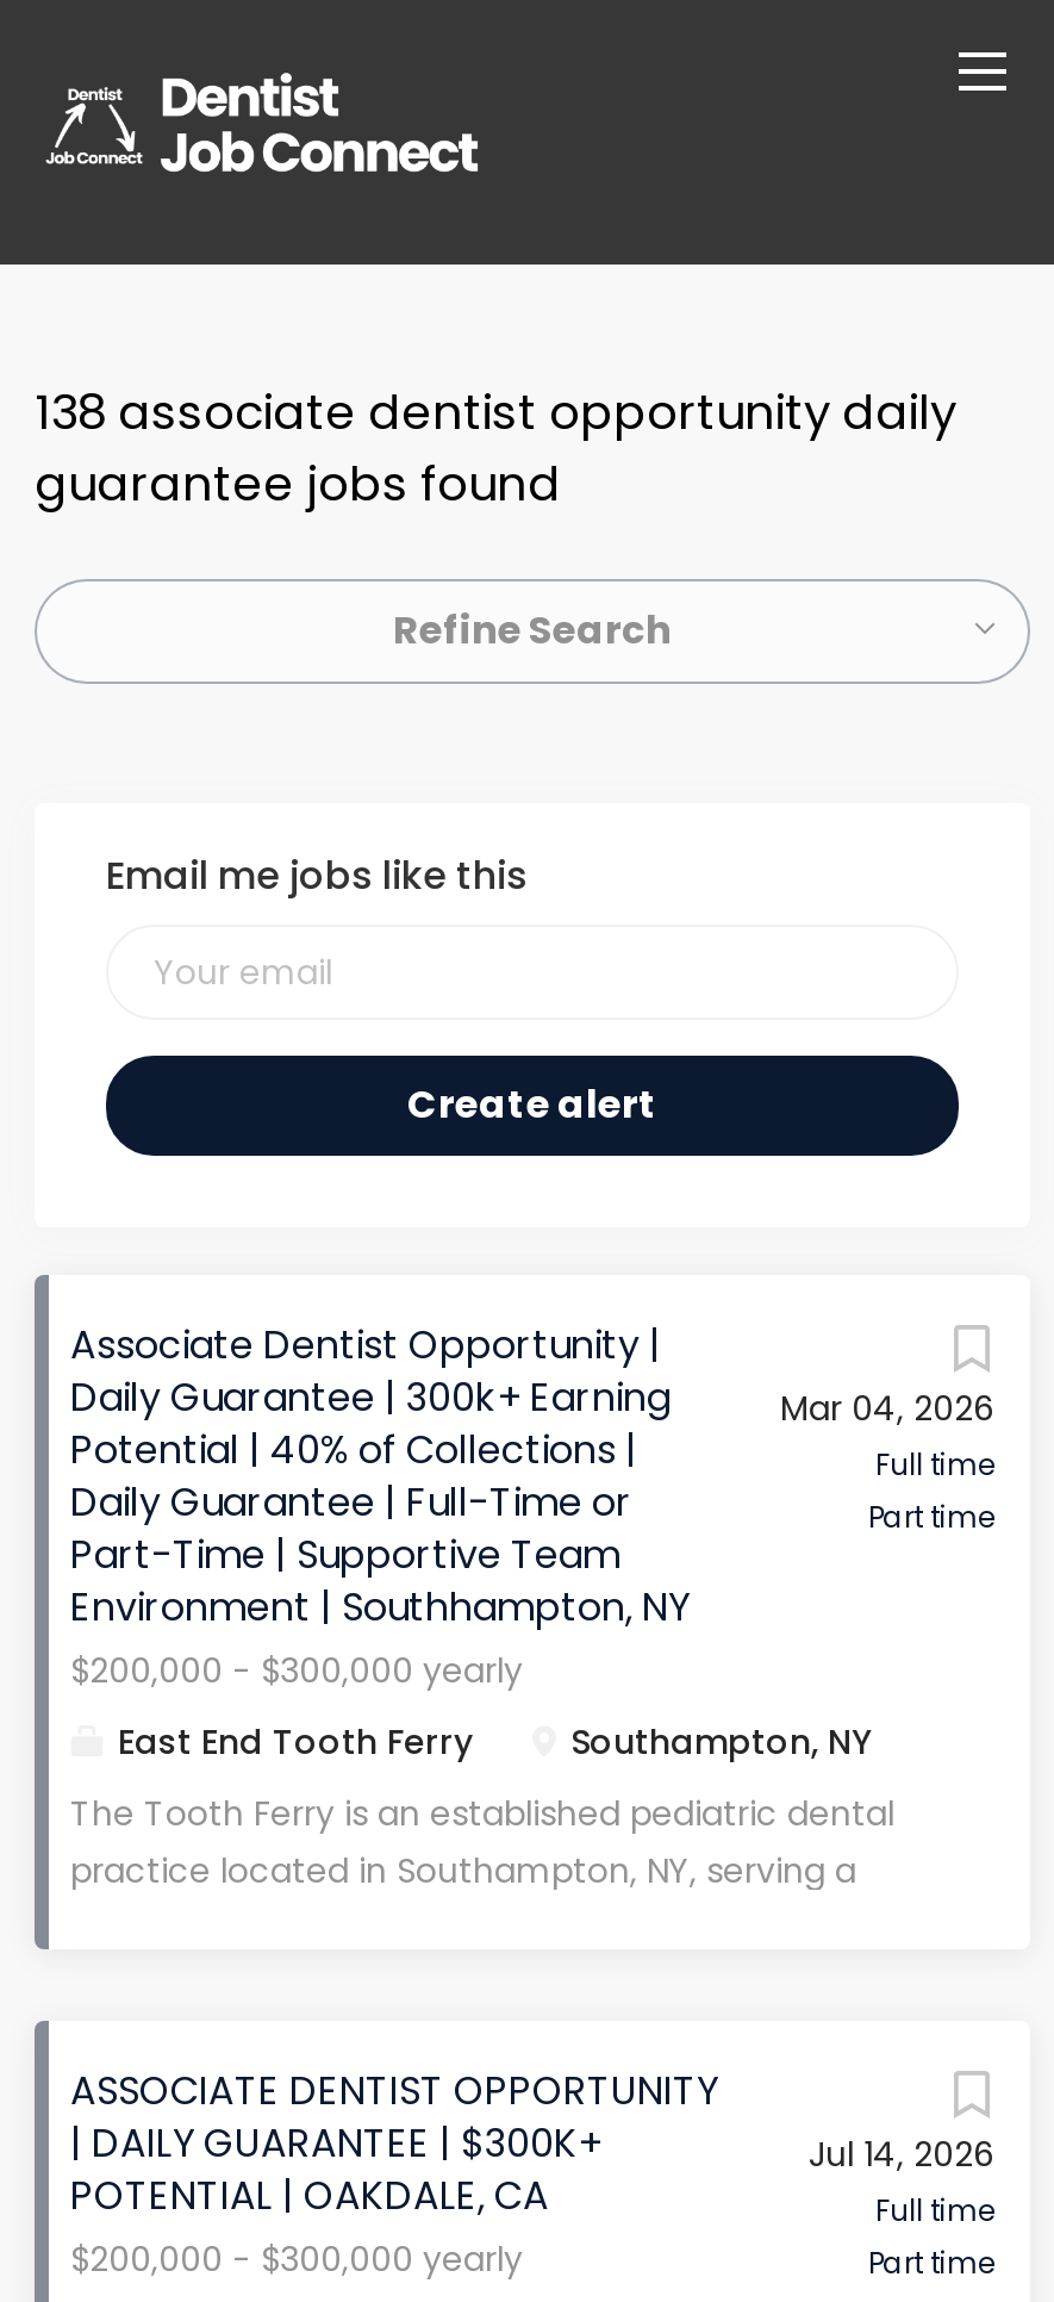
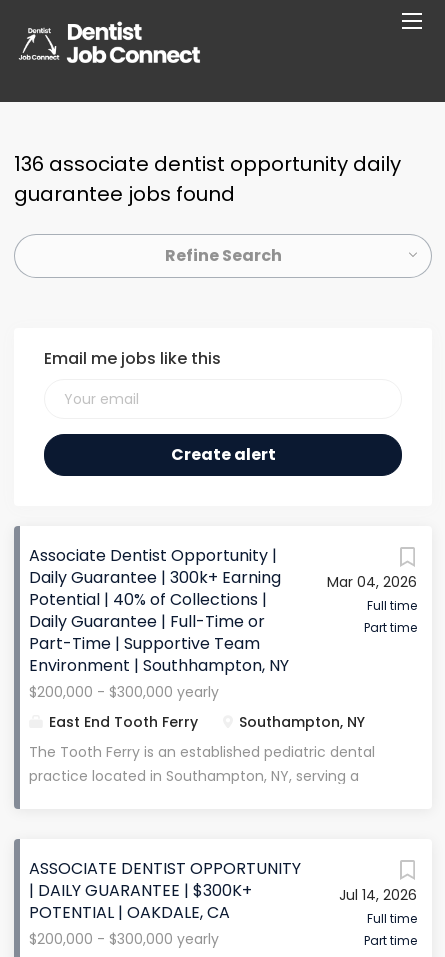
- 138 associate dentist opportunity daily
+ 136 associate dentist opportunity daily
